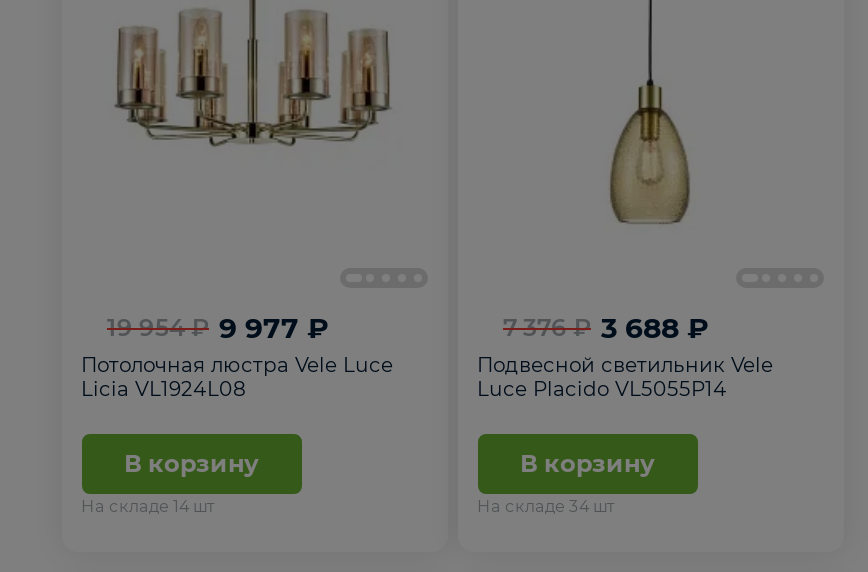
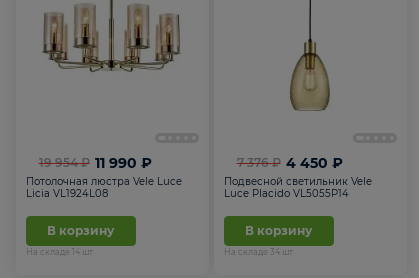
- 19 954 ₽ 9 977 ₽
+ 19 954 ₽ 11 990 ₽

- 7 376 ₽ 3 688 ₽
+ 7 376 ₽ 4 450 ₽
